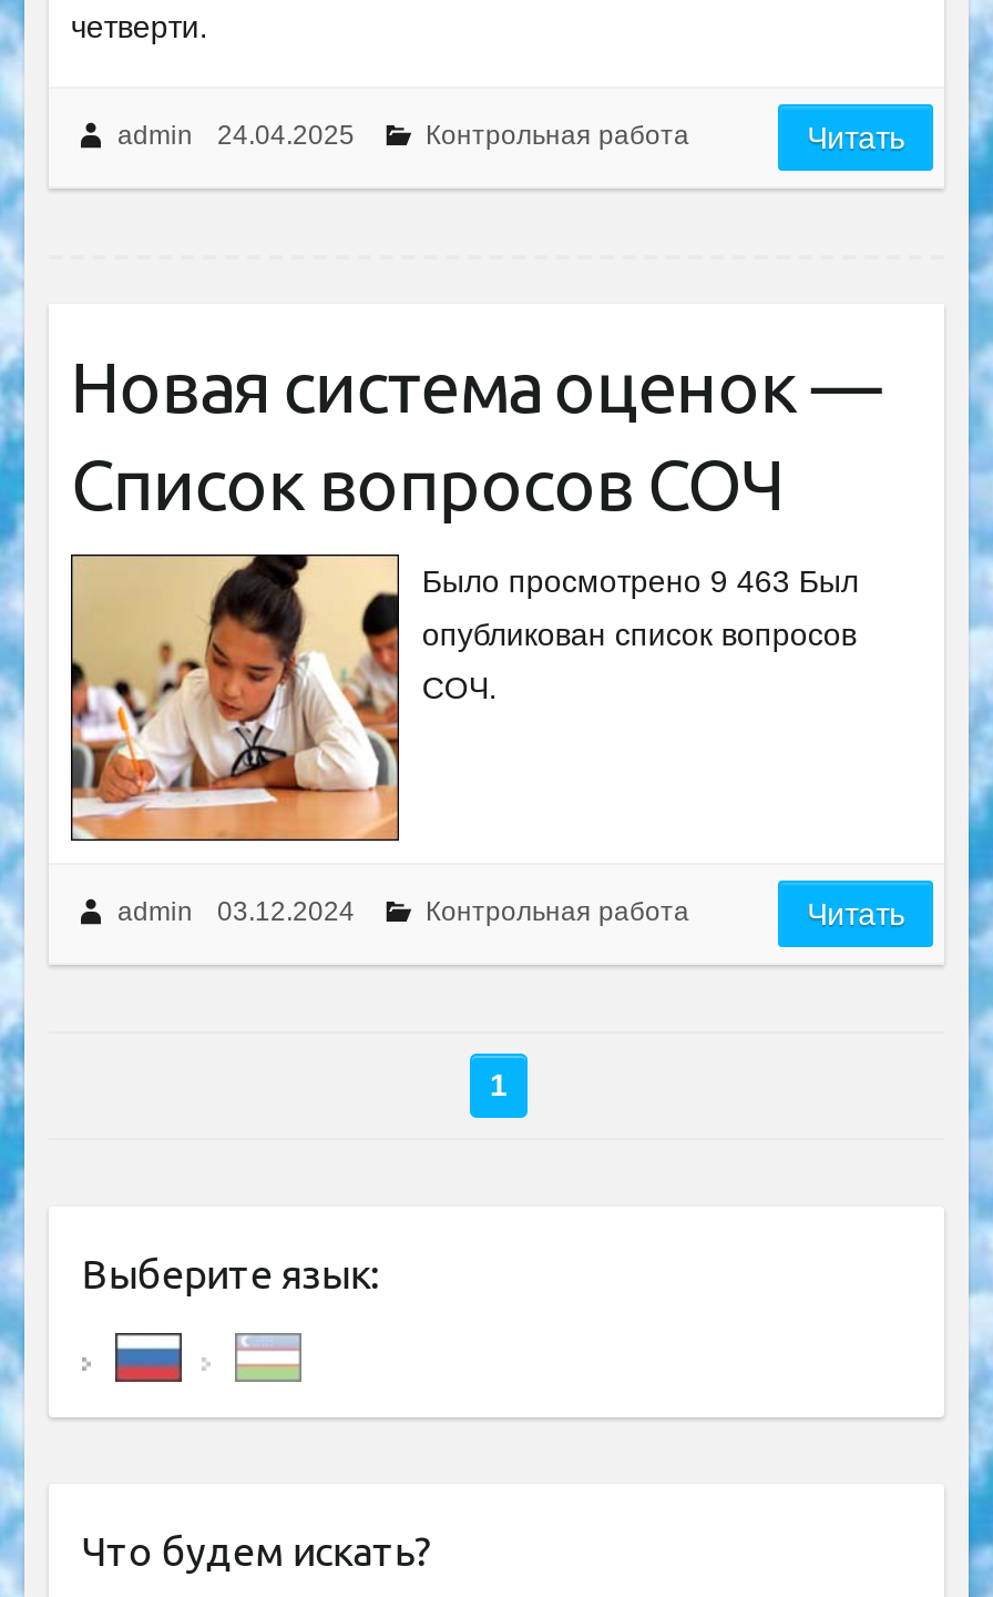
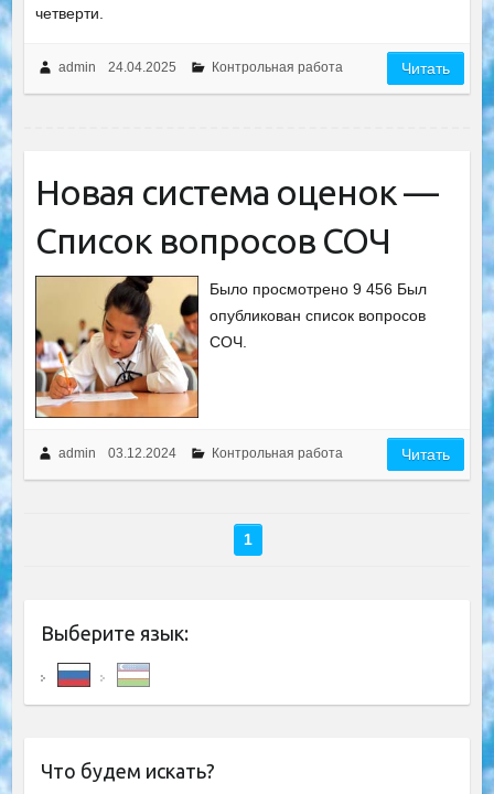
- Было просмотрено 9 463 Был
+ Было просмотрено 9 456 Был
